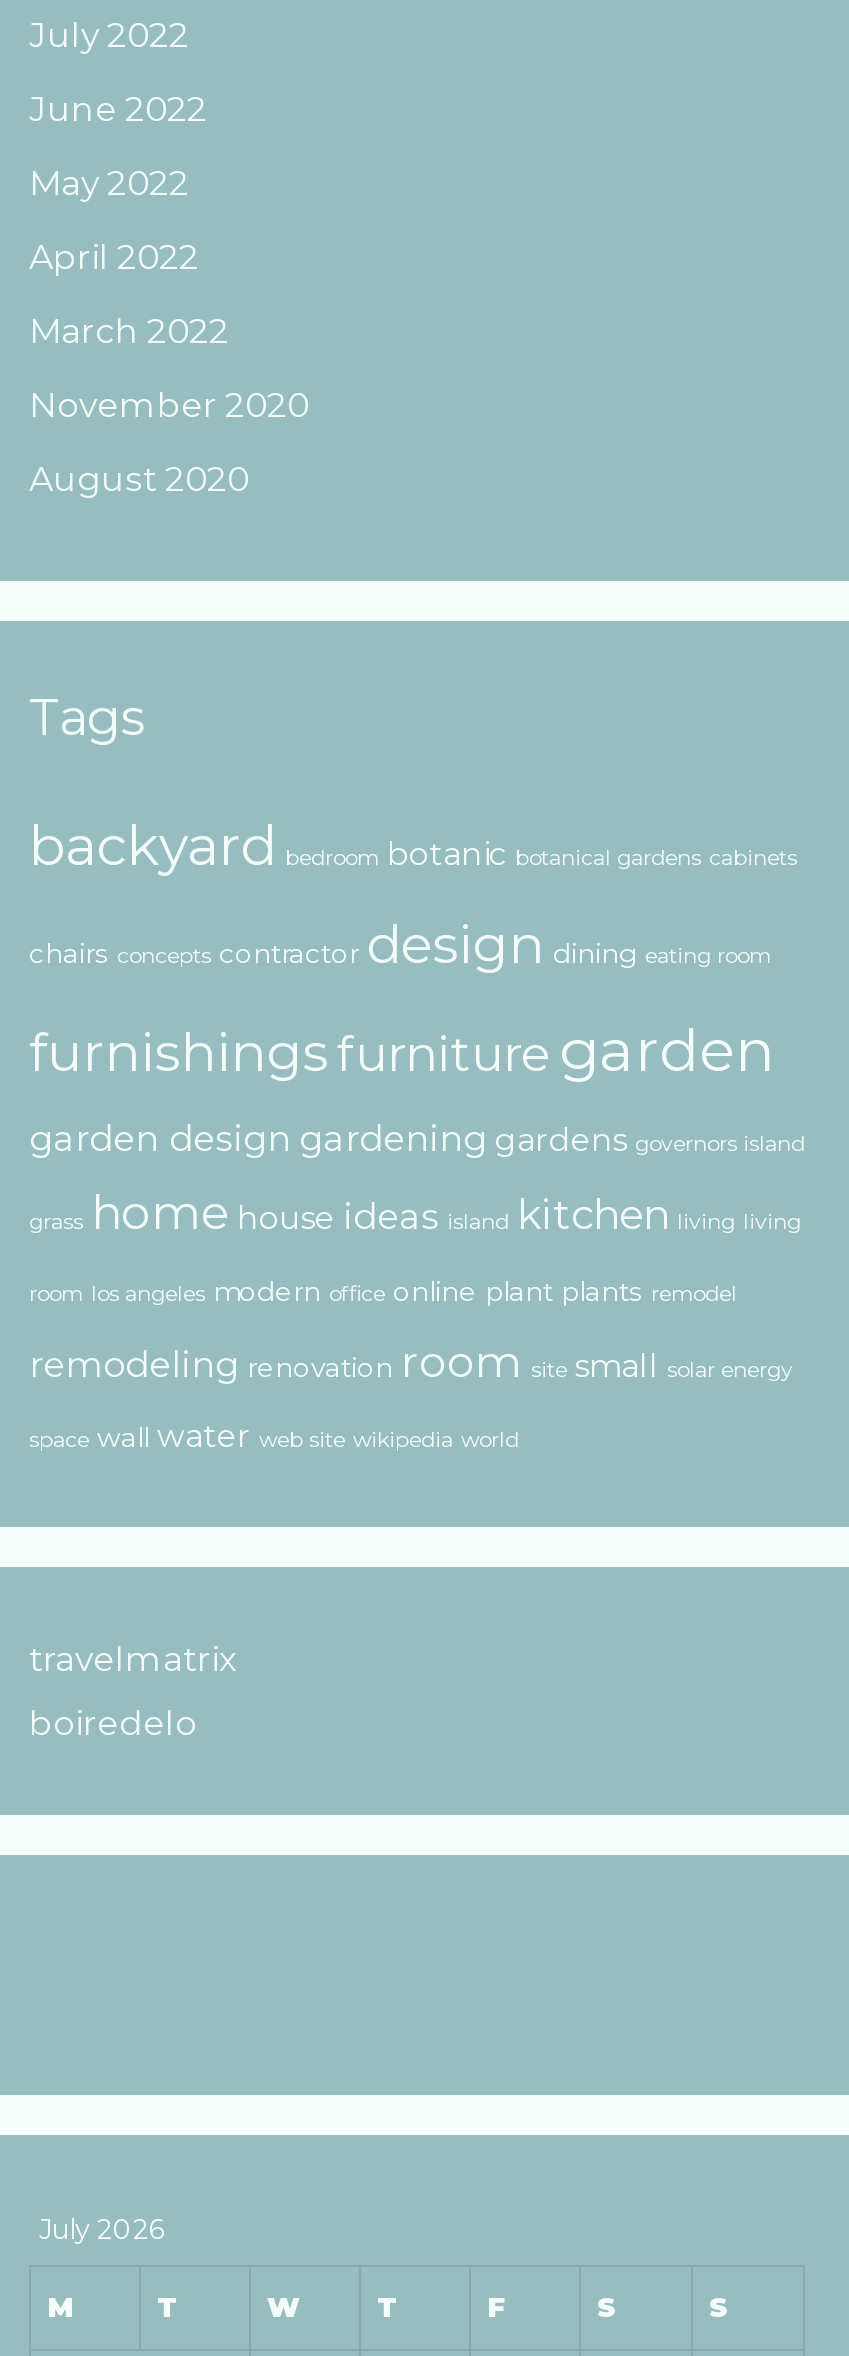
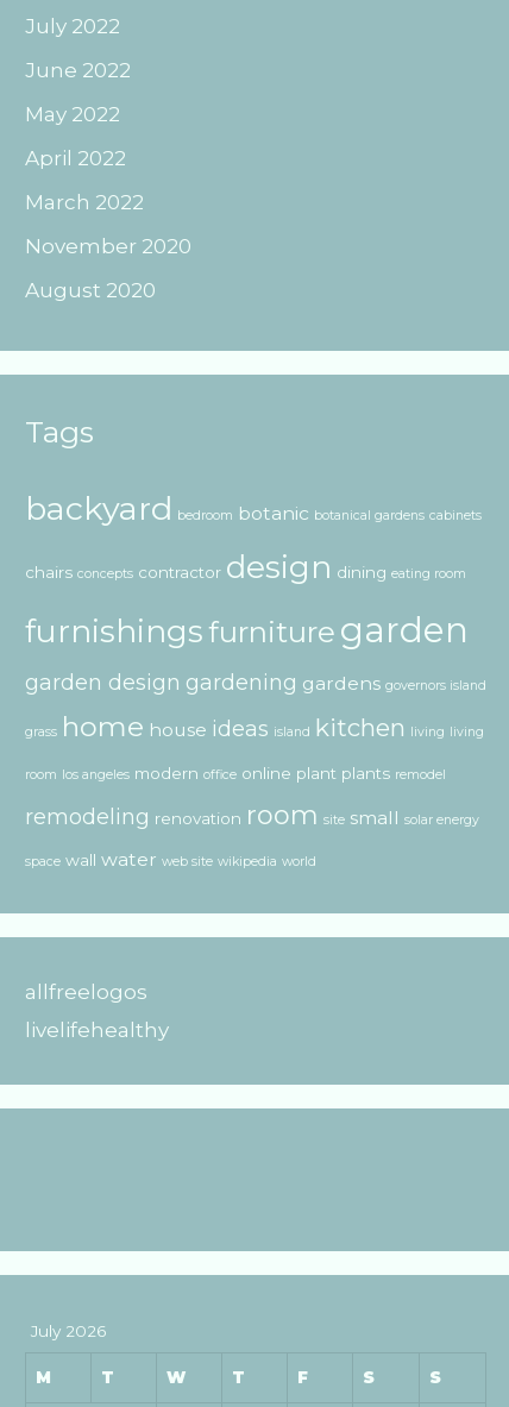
- travelmatrix
+ allfreelogos

- boiredelo
+ livelifehealthy
